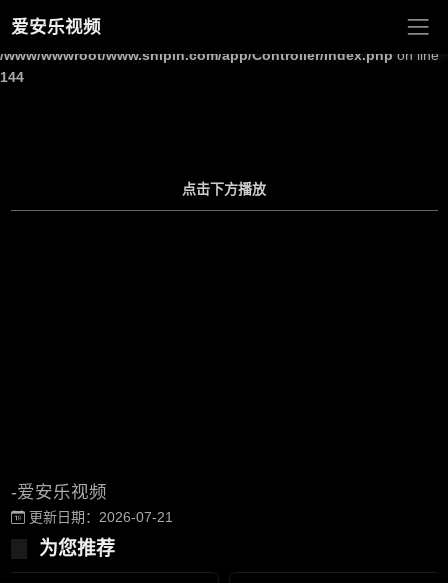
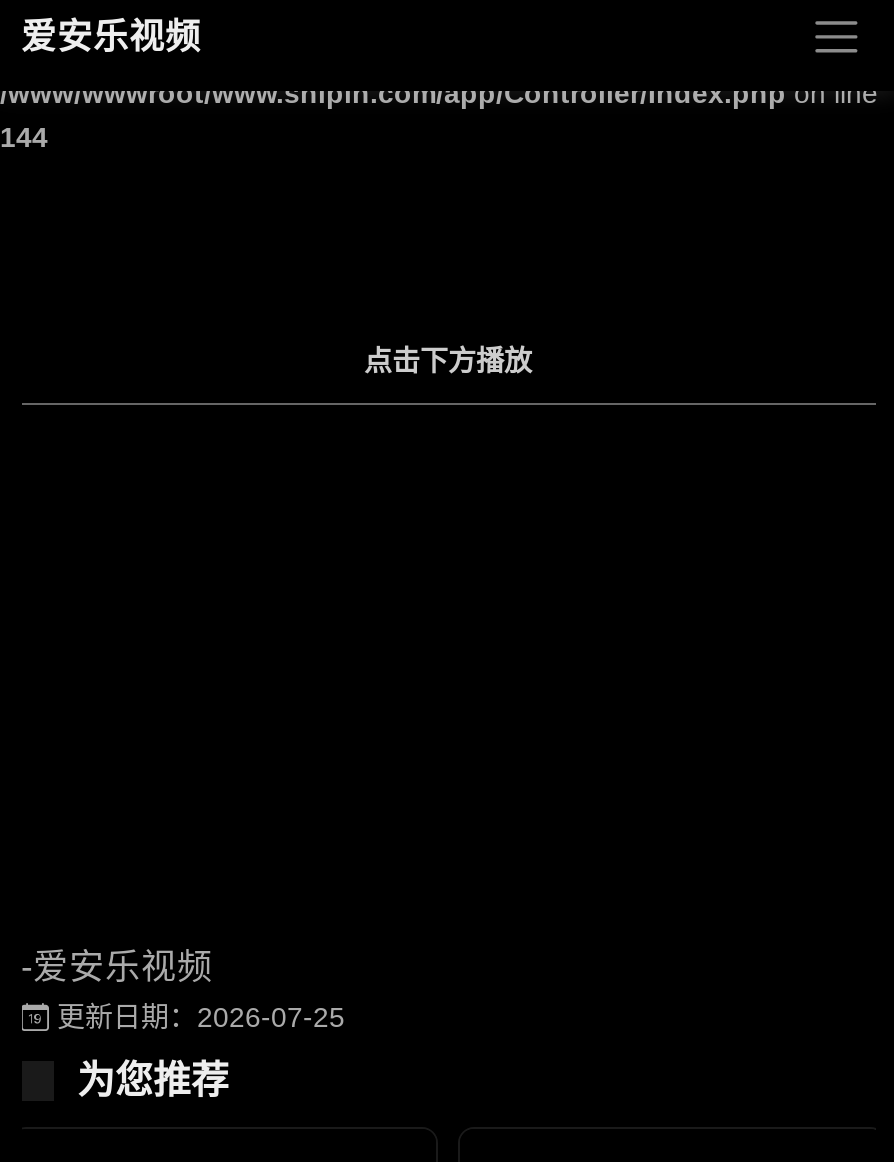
- 更新日期：2026-07-21
+ 更新日期：2026-07-25
